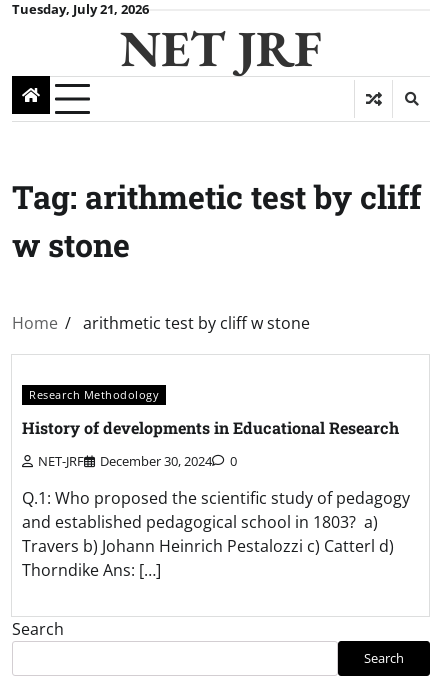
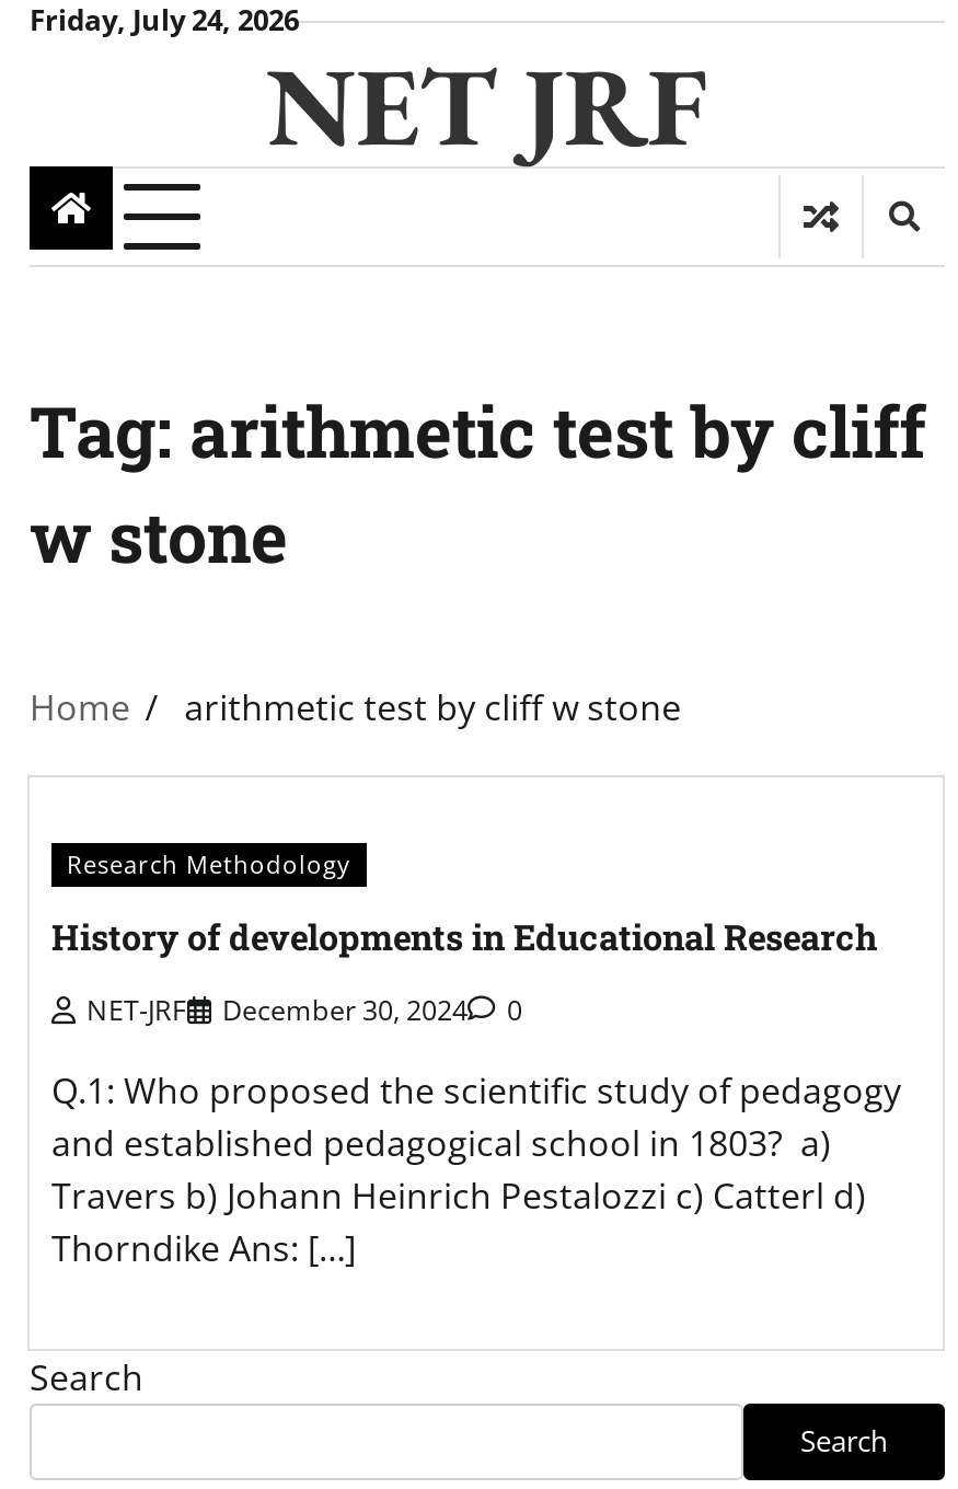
- Tuesday, July 21, 2026
+ Friday, July 24, 2026
